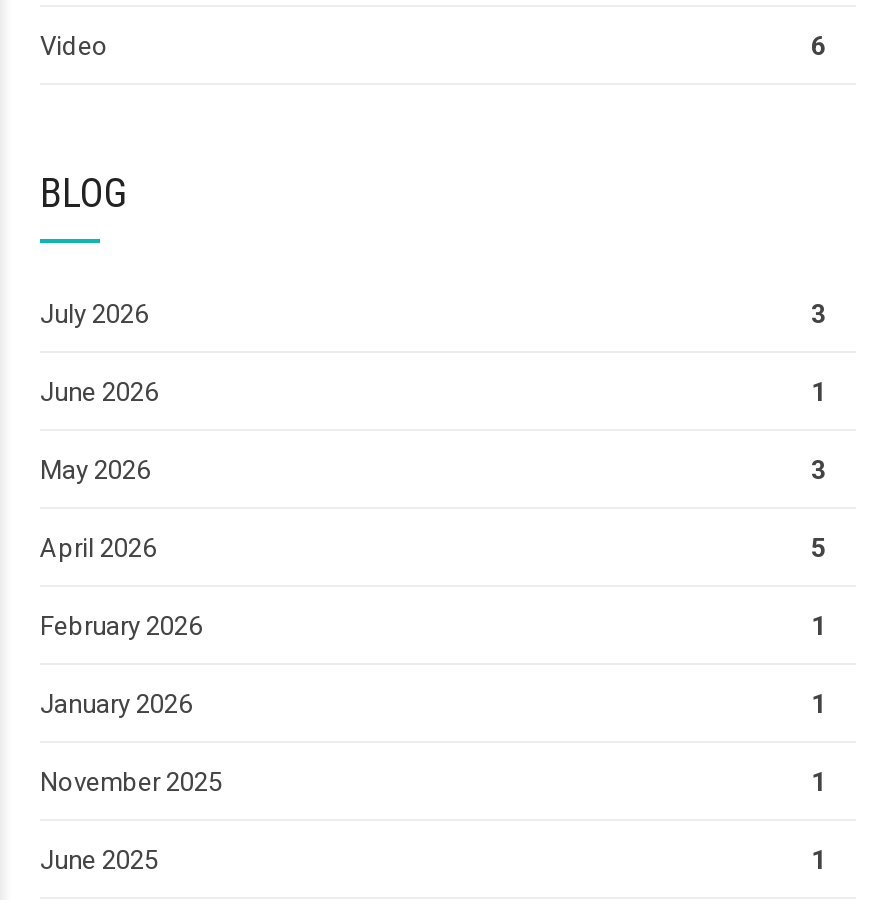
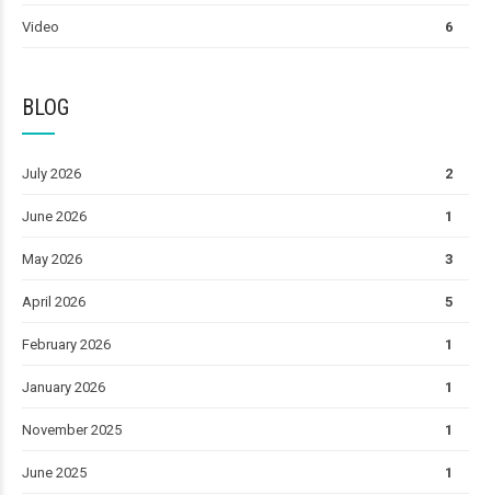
- 3
+ 2
